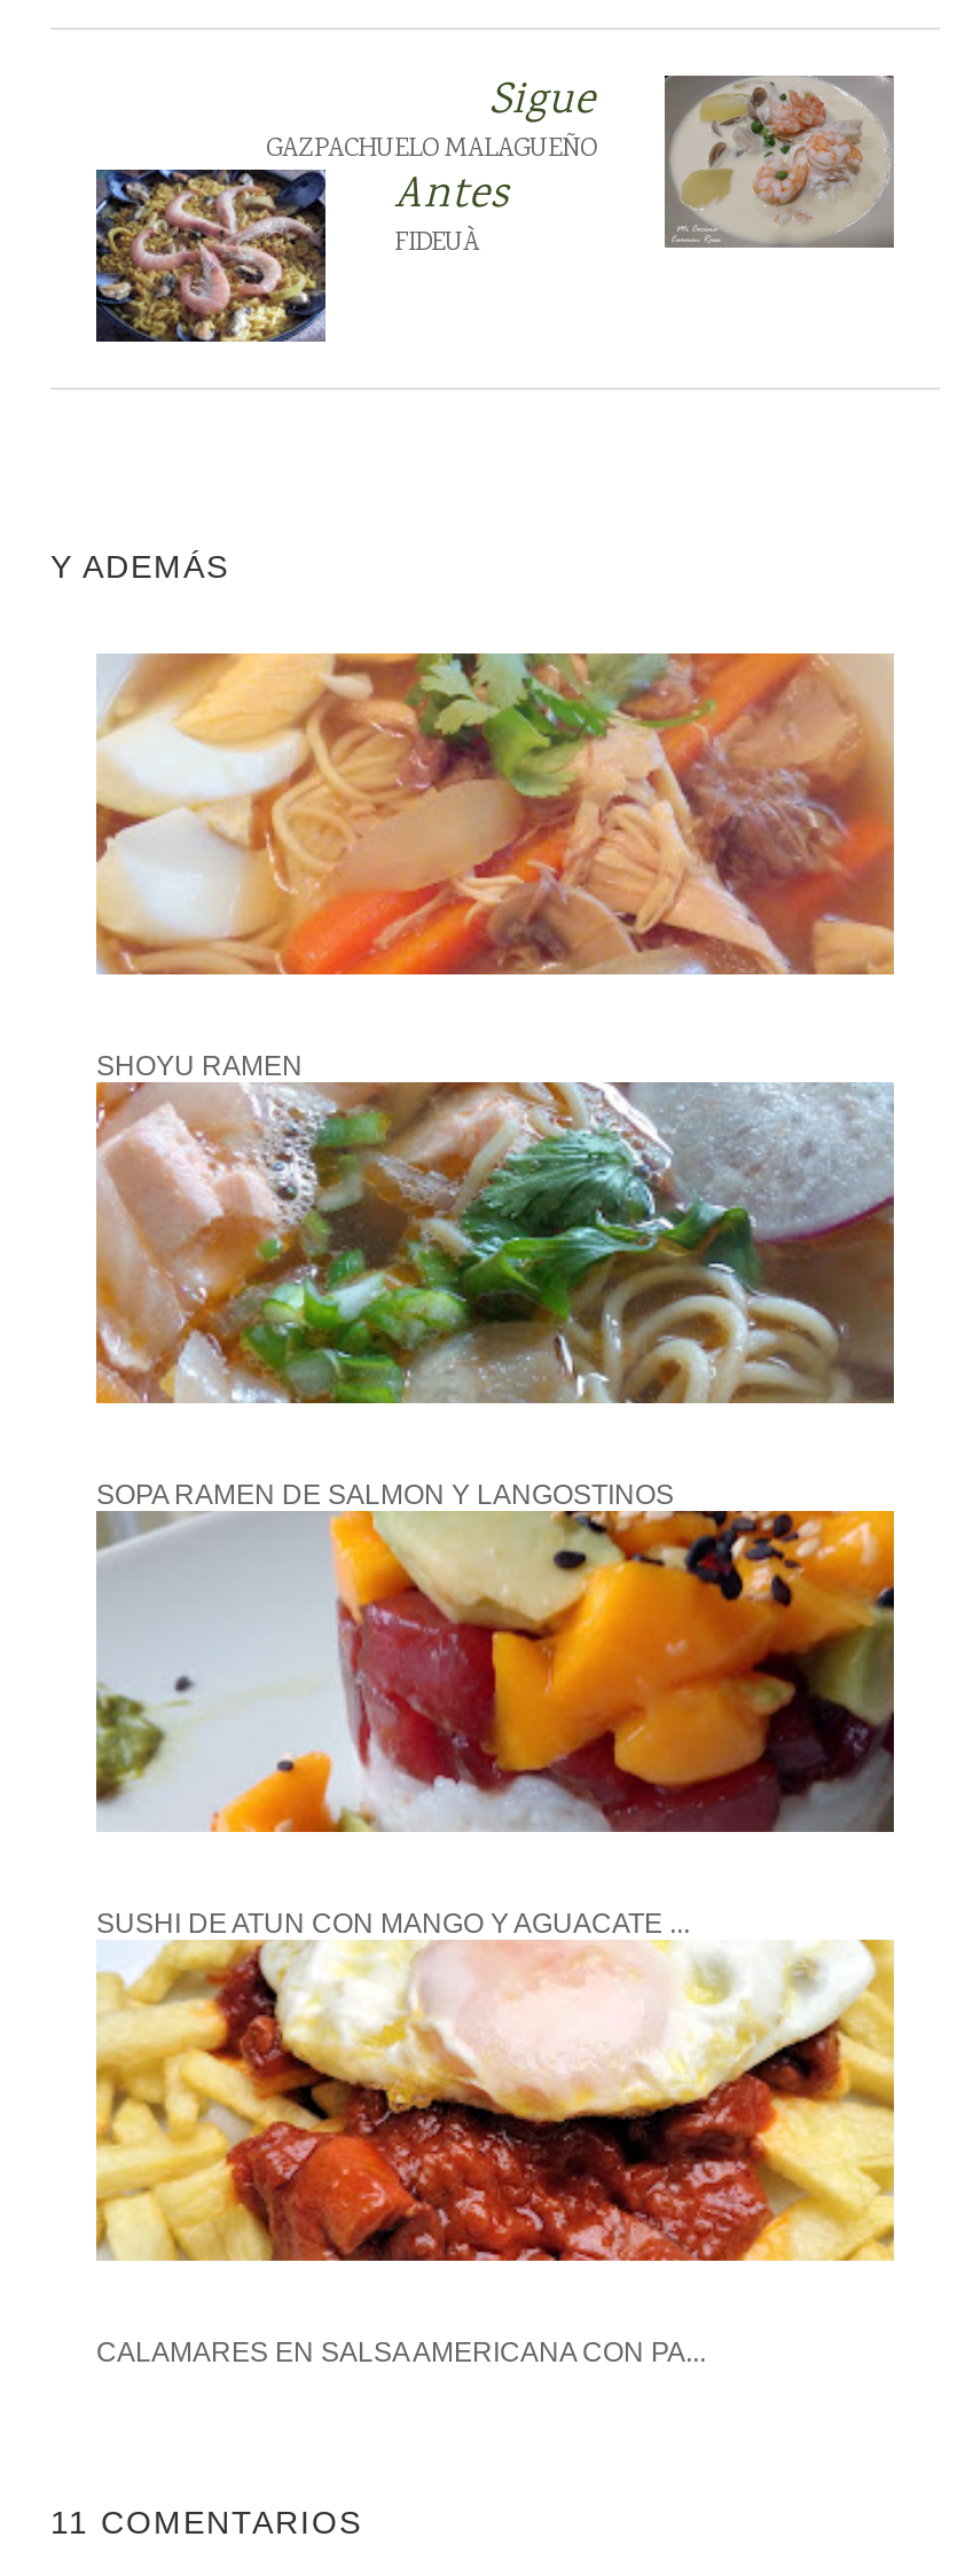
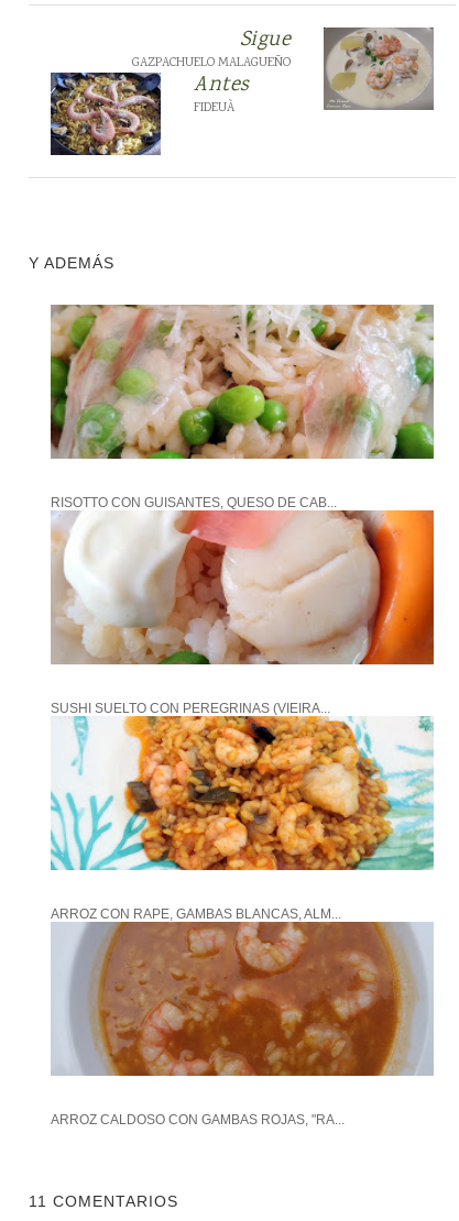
- [image]
- SHOYU RAMEN
+ [image]
+ RISOTTO CON GUISANTES, QUESO DE CAB...

- [image]
- SOPA RAMEN DE SALMON Y LANGOSTINOS
+ [image]
+ SUSHI SUELTO CON PEREGRINAS (VIEIRA...

- [image]
- SUSHI DE ATUN CON MANGO Y AGUACATE ...
+ [image]
+ ARROZ CON RAPE, GAMBAS BLANCAS, ALM...

- [image]
- CALAMARES EN SALSA AMERICANA CON PA...
+ [image]
+ ARROZ CALDOSO CON GAMBAS ROJAS, "RA...
